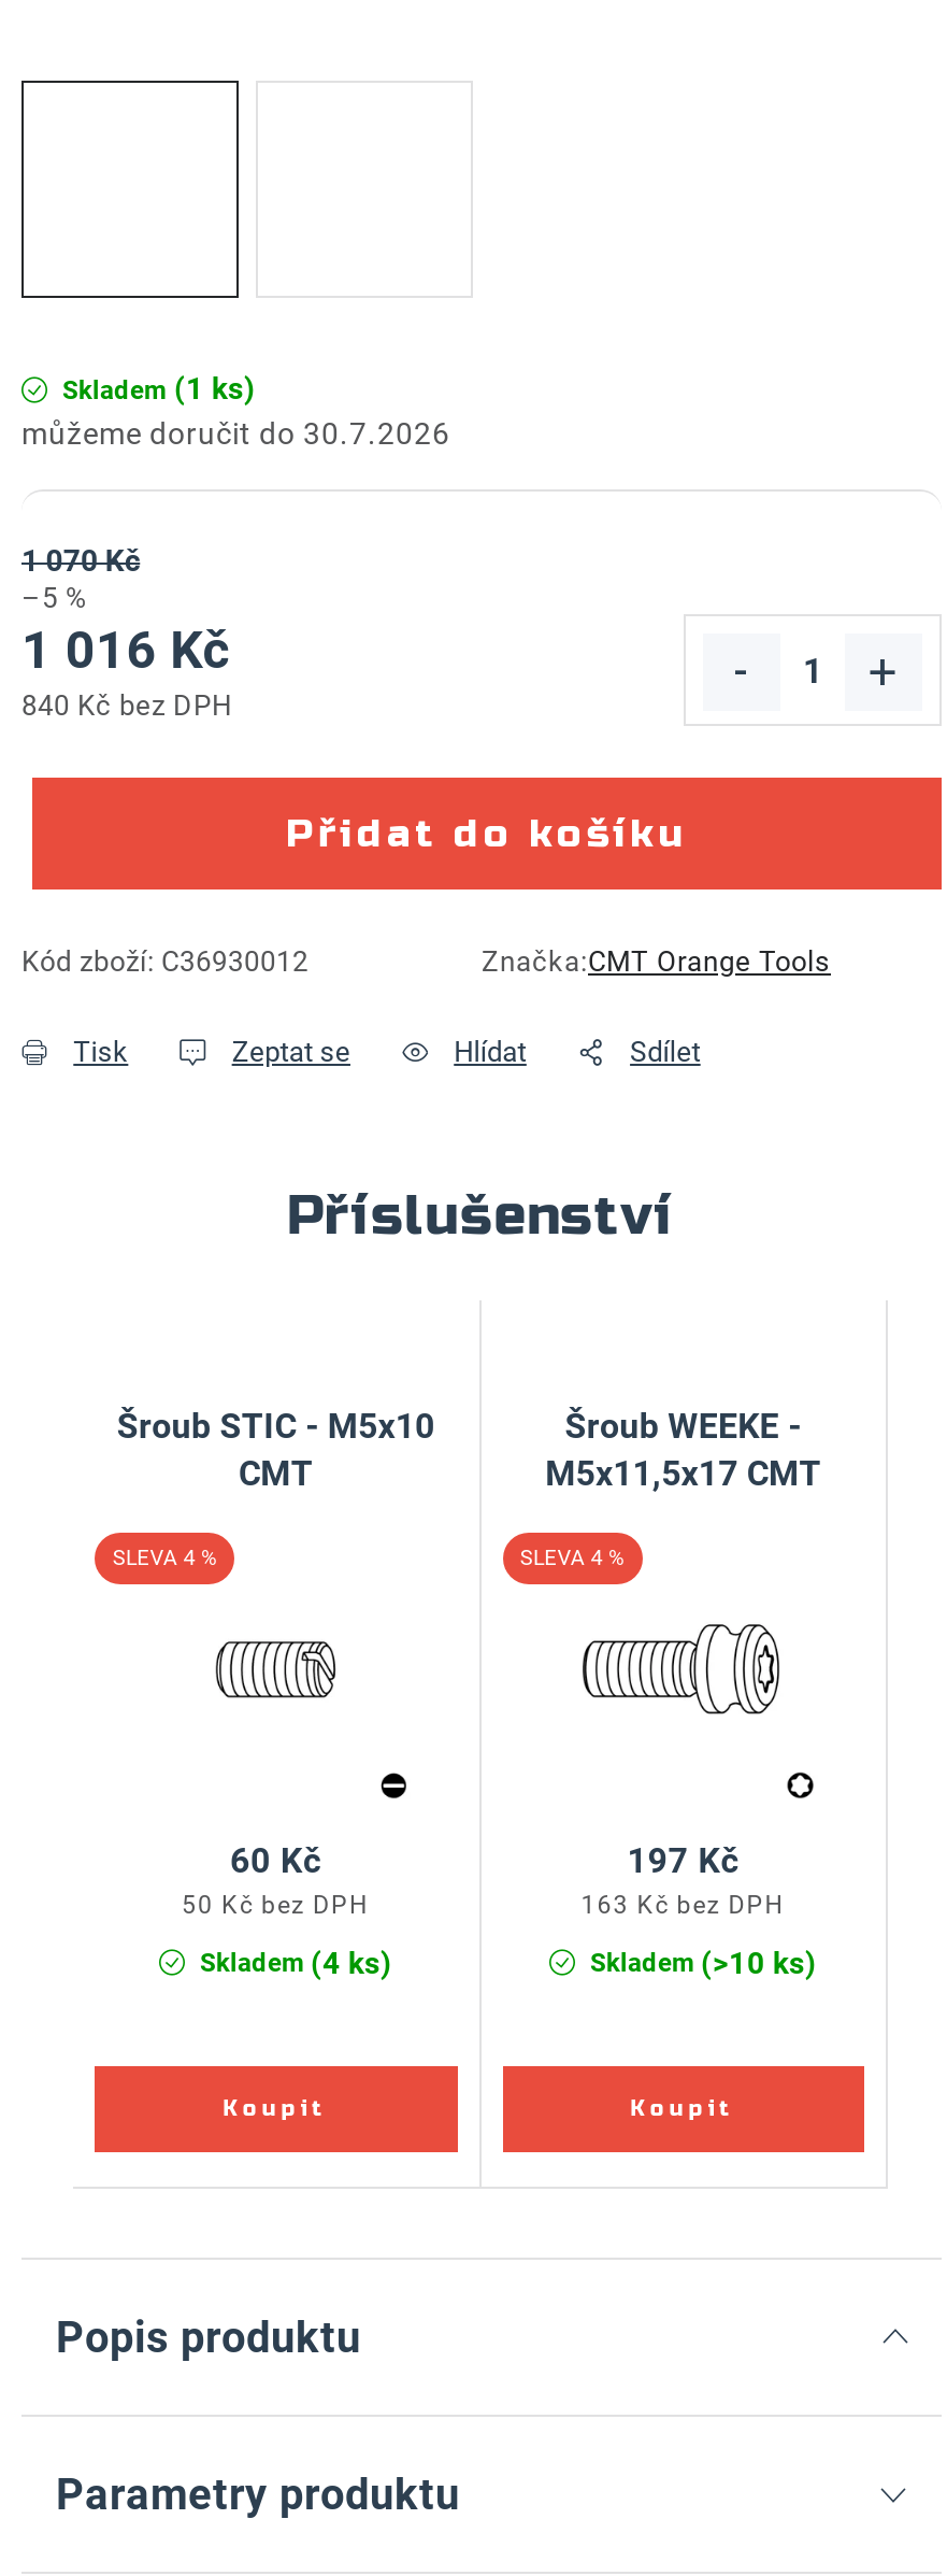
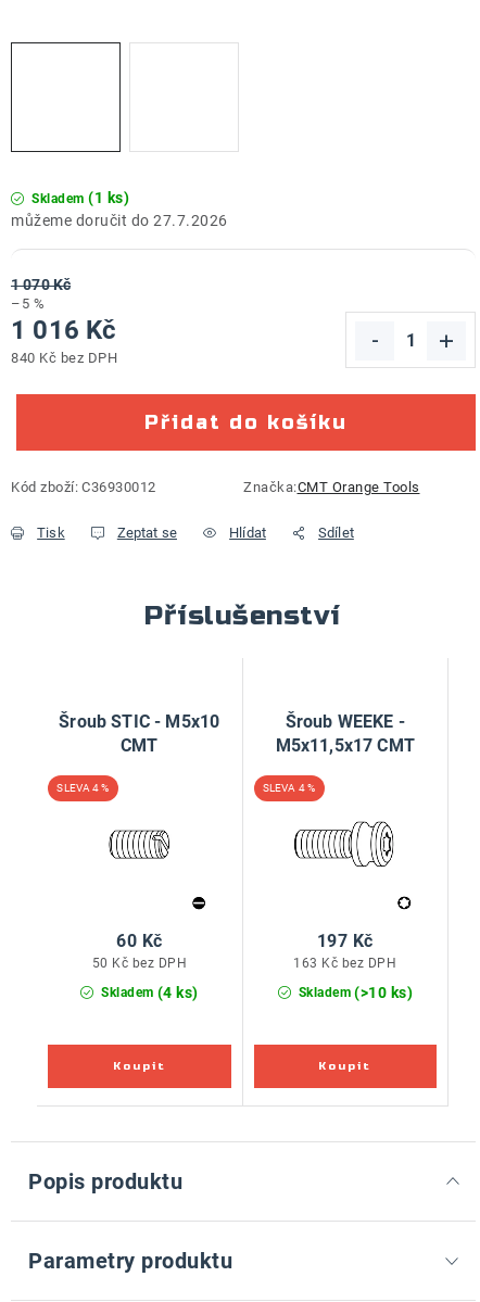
- 30.7.2026
+ 27.7.2026
